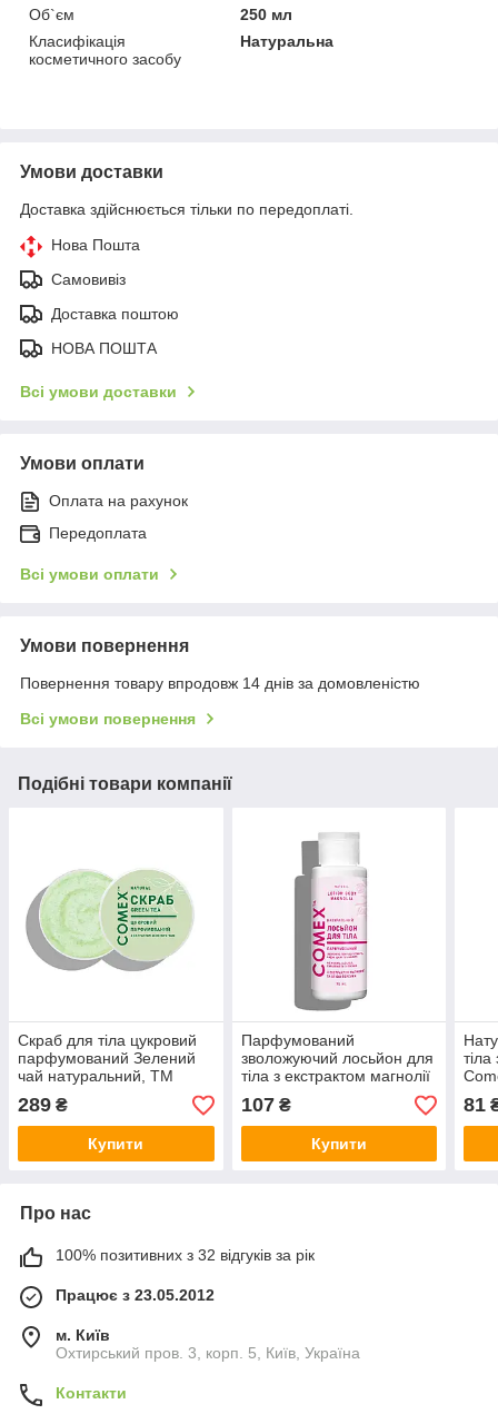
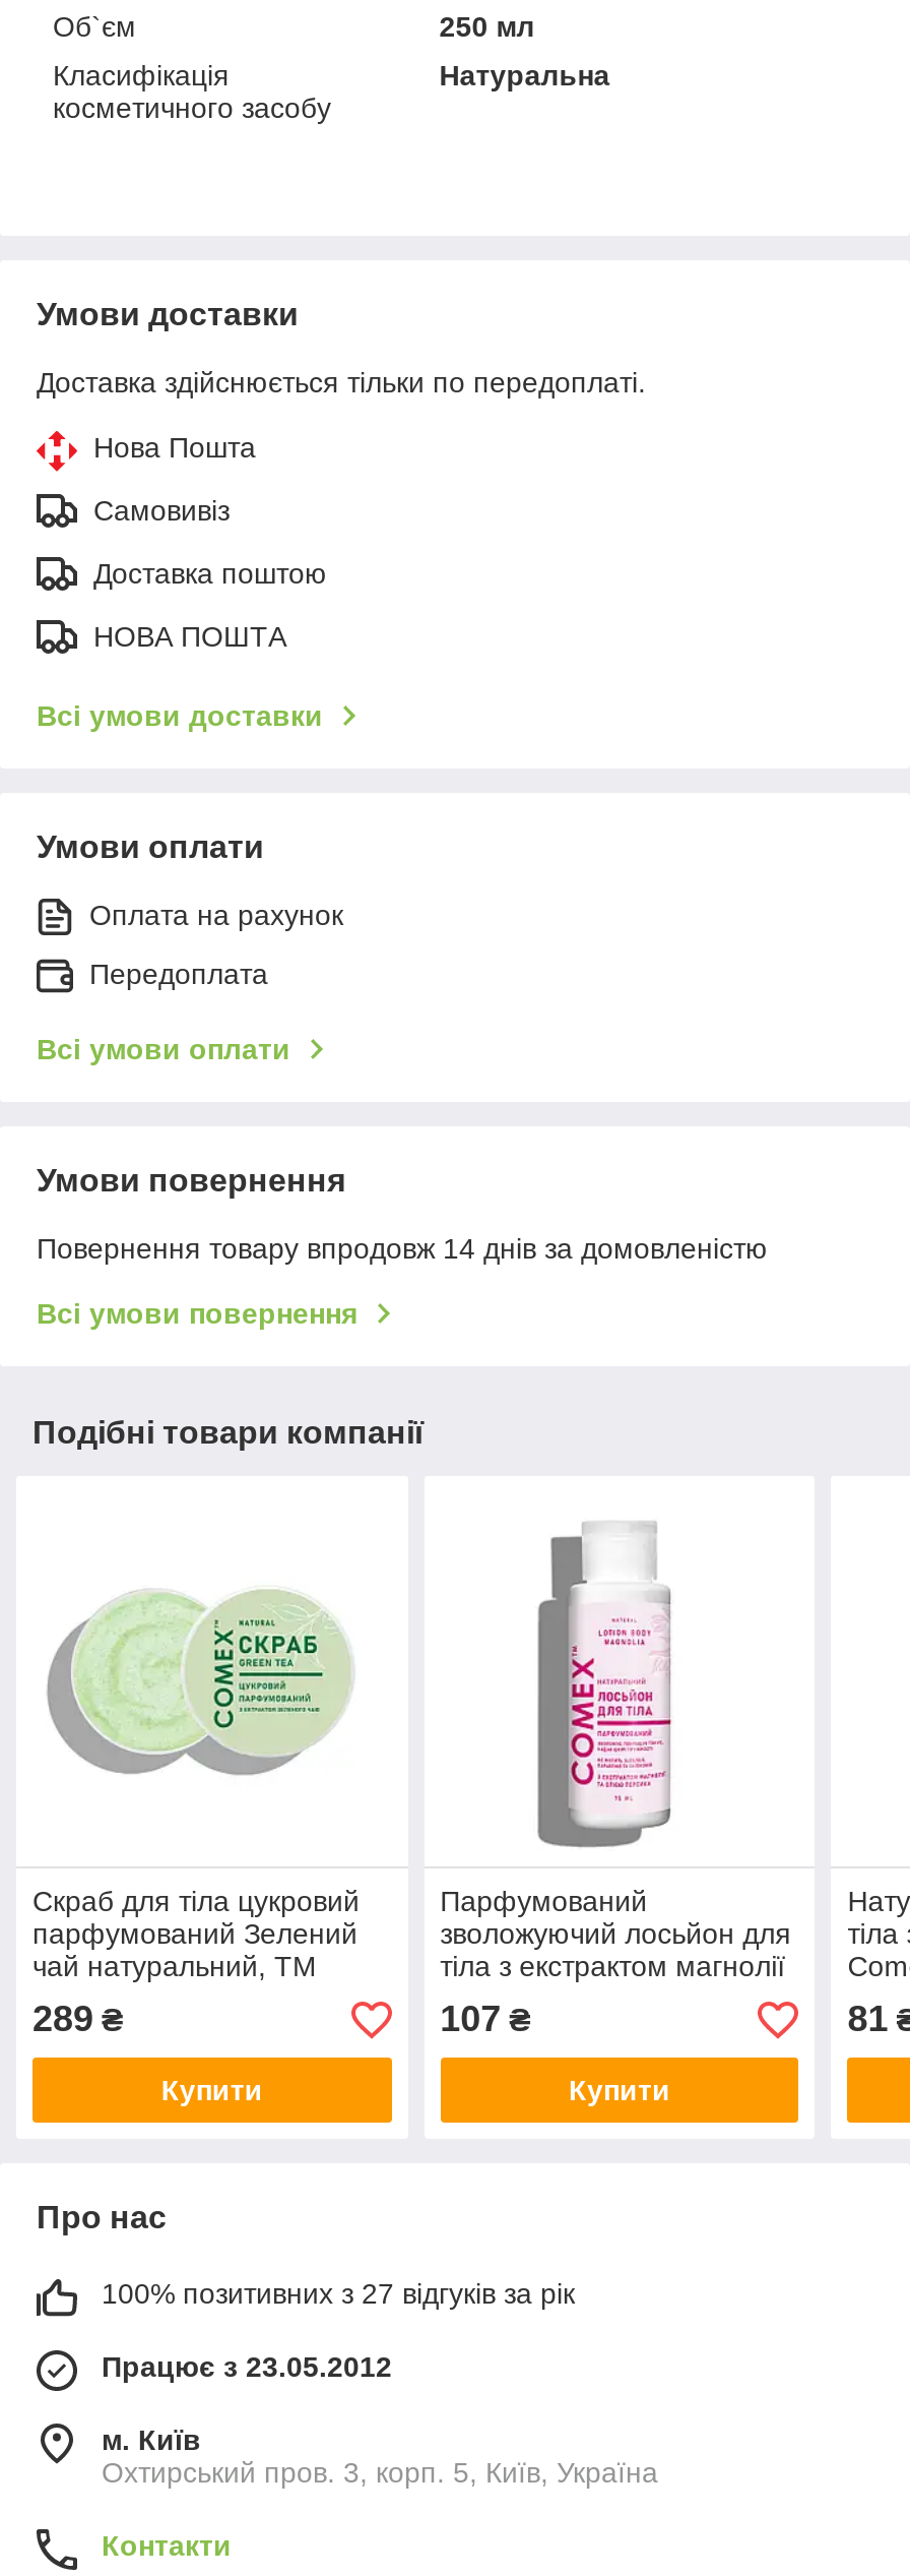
- 100% позитивних з 32 відгуків за рік
+ 100% позитивних з 27 відгуків за рік
